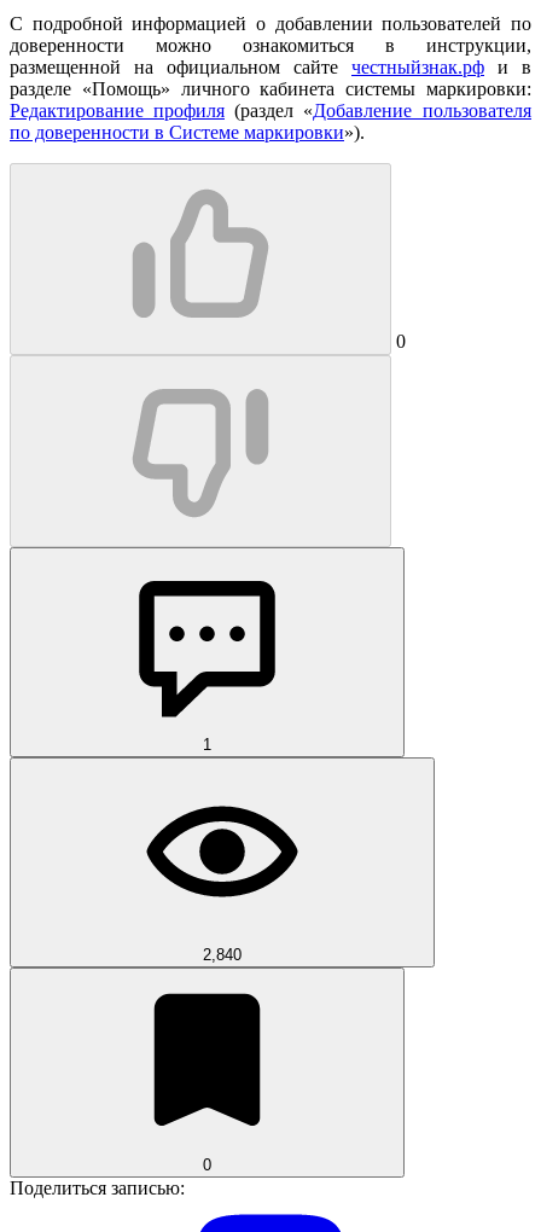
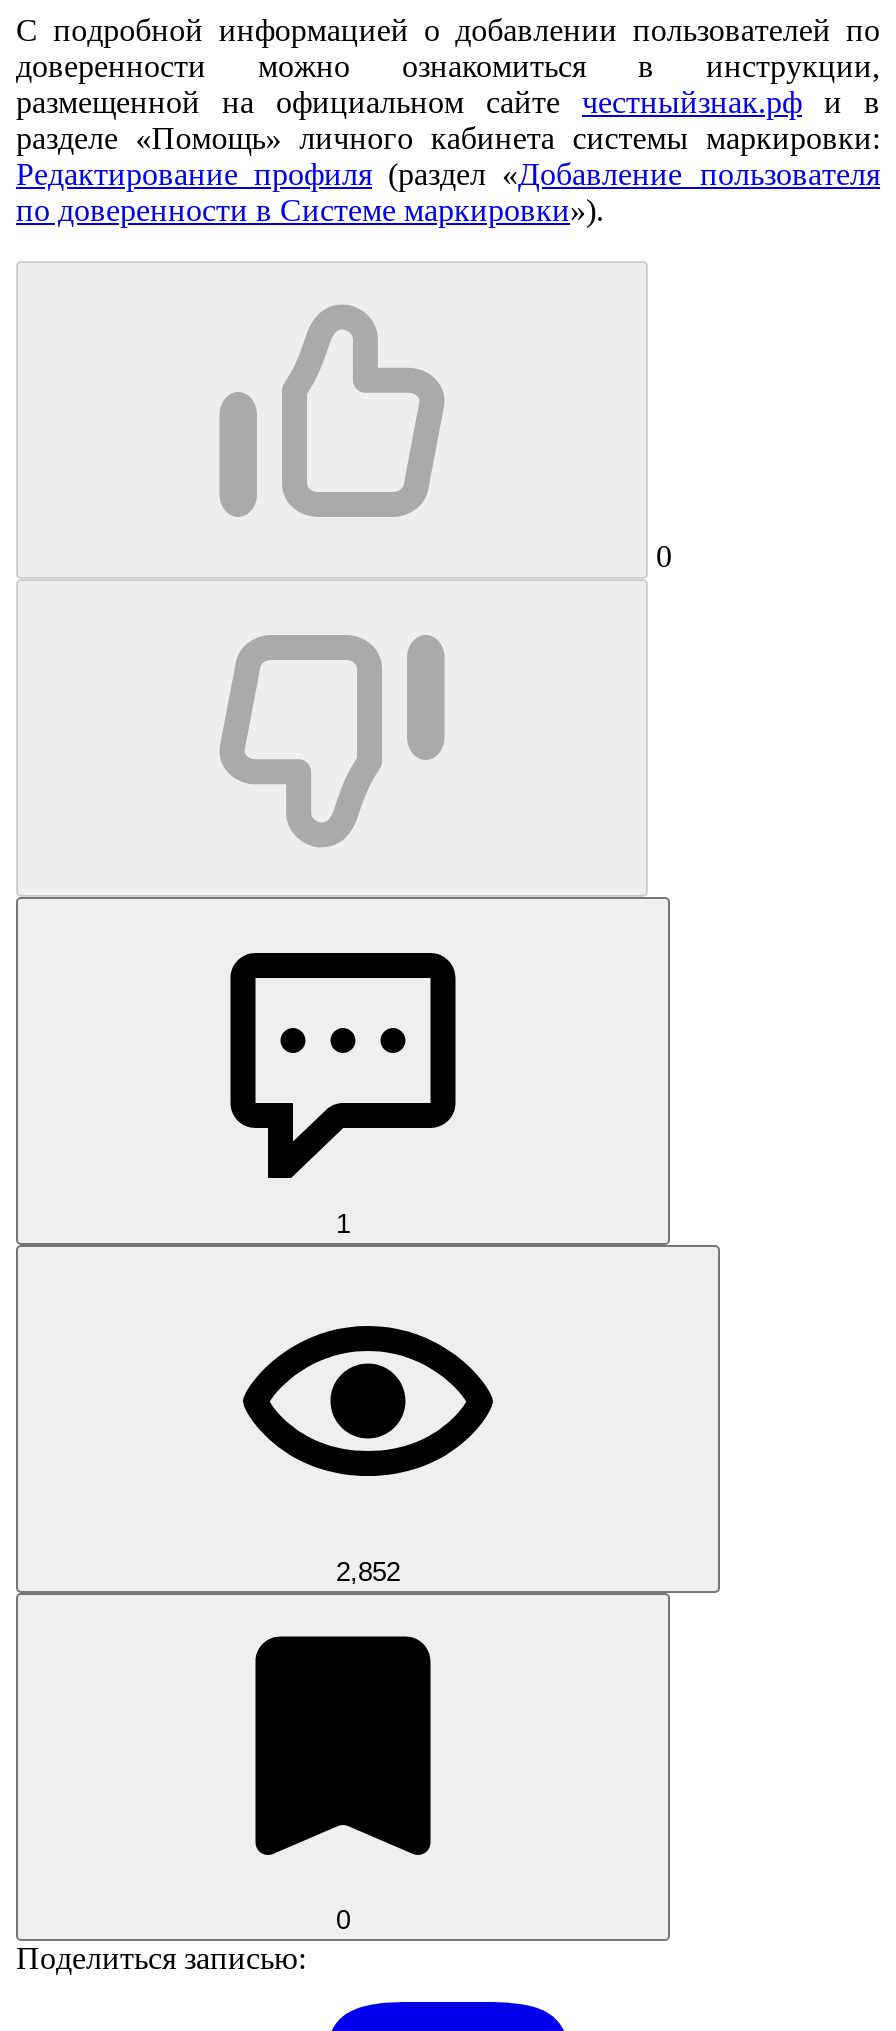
- 2,840
+ 2,852
